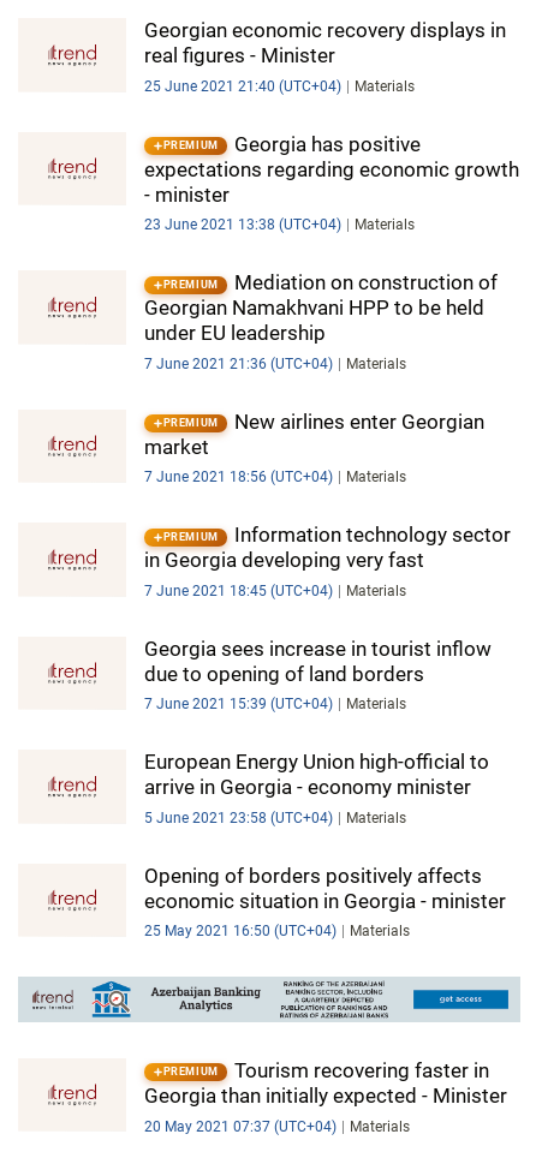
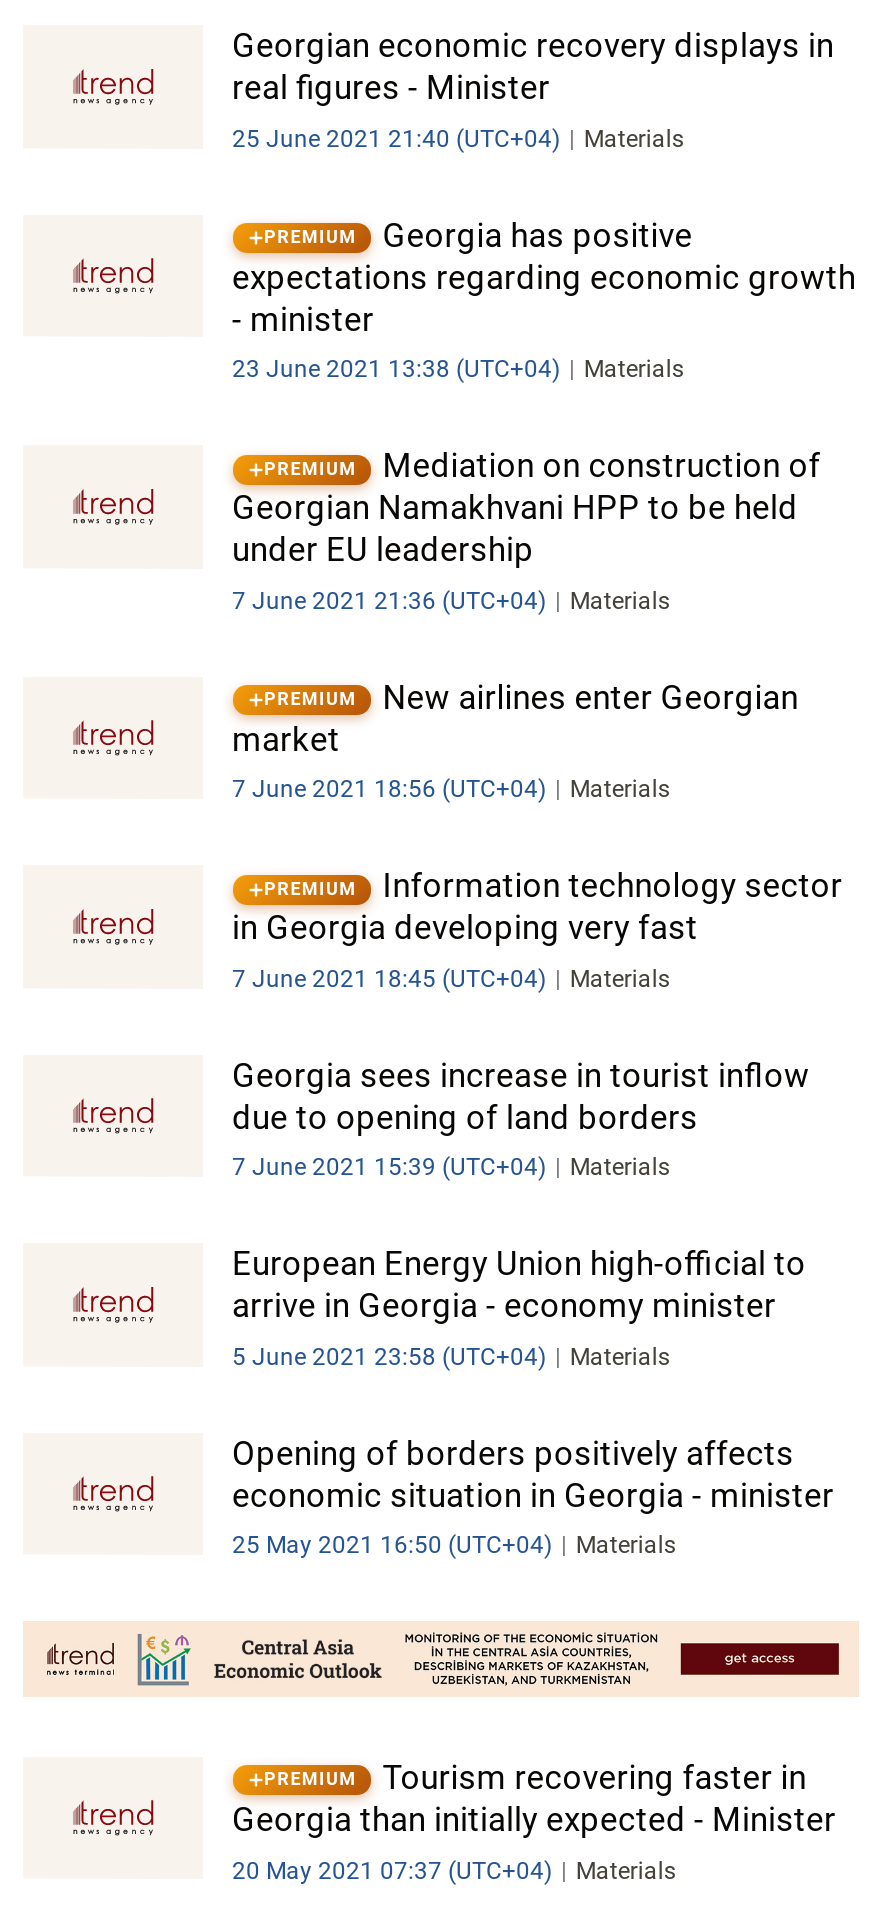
- [image]
+ [image]
